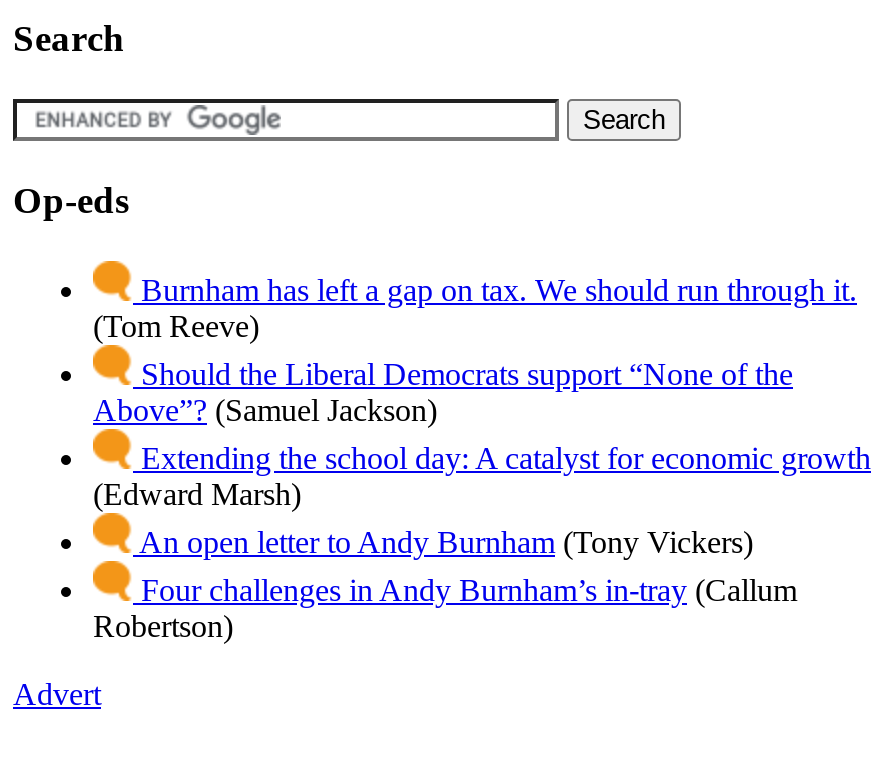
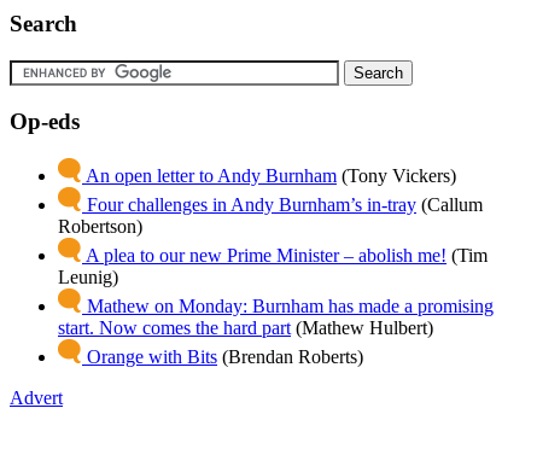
- Burnham has left a gap on tax. We should run through it.
- (Tom Reeve)
- Should the Liberal Democrats support “None of the
- Above”? (Samuel Jackson)
- Extending the school day: A catalyst for economic growth
- (Edward Marsh)

moved up: An open letter to Andy Burnham (Tony Vickers) | Four challenges in Andy Burnham’s in-tray (Callum | Robertson)

+ A plea to our new Prime Minister – abolish me! (Tim
+ Leunig)
+ Mathew on Monday: Burnham has made a promising
+ start. Now comes the hard part (Mathew Hulbert)
+ Orange with Bits (Brendan Roberts)
